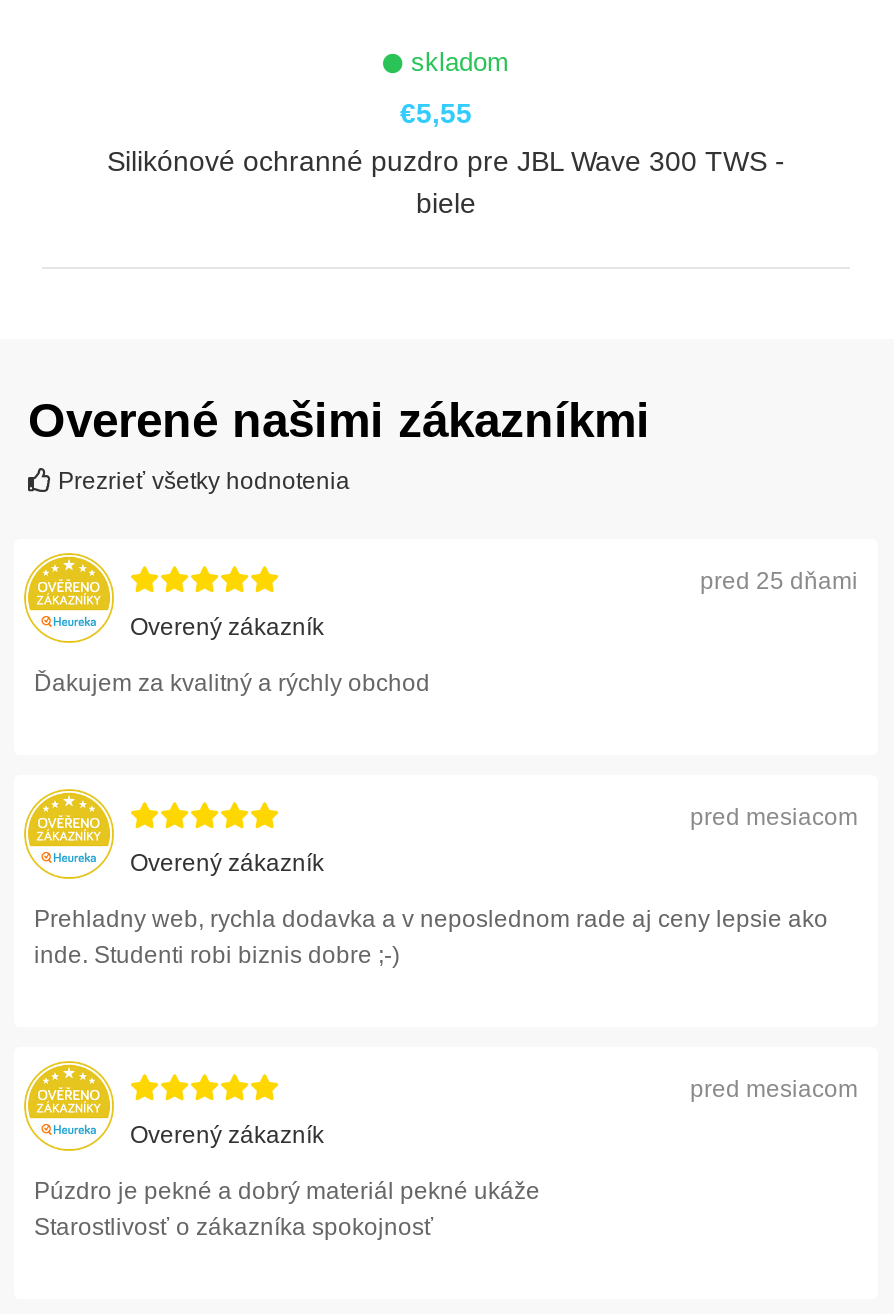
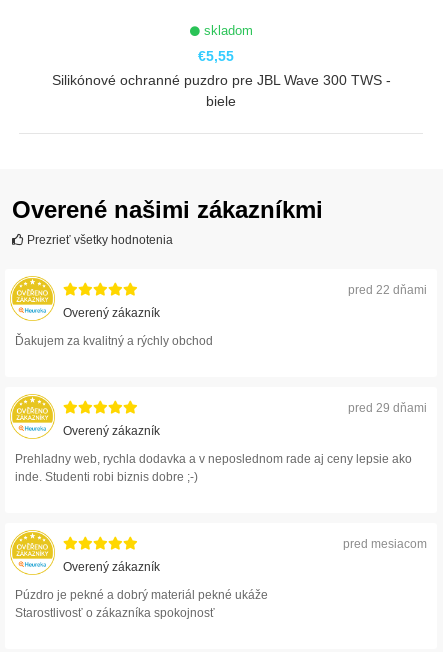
- pred 25 dňami
+ pred 22 dňami

- pred mesiacom
+ pred 29 dňami
